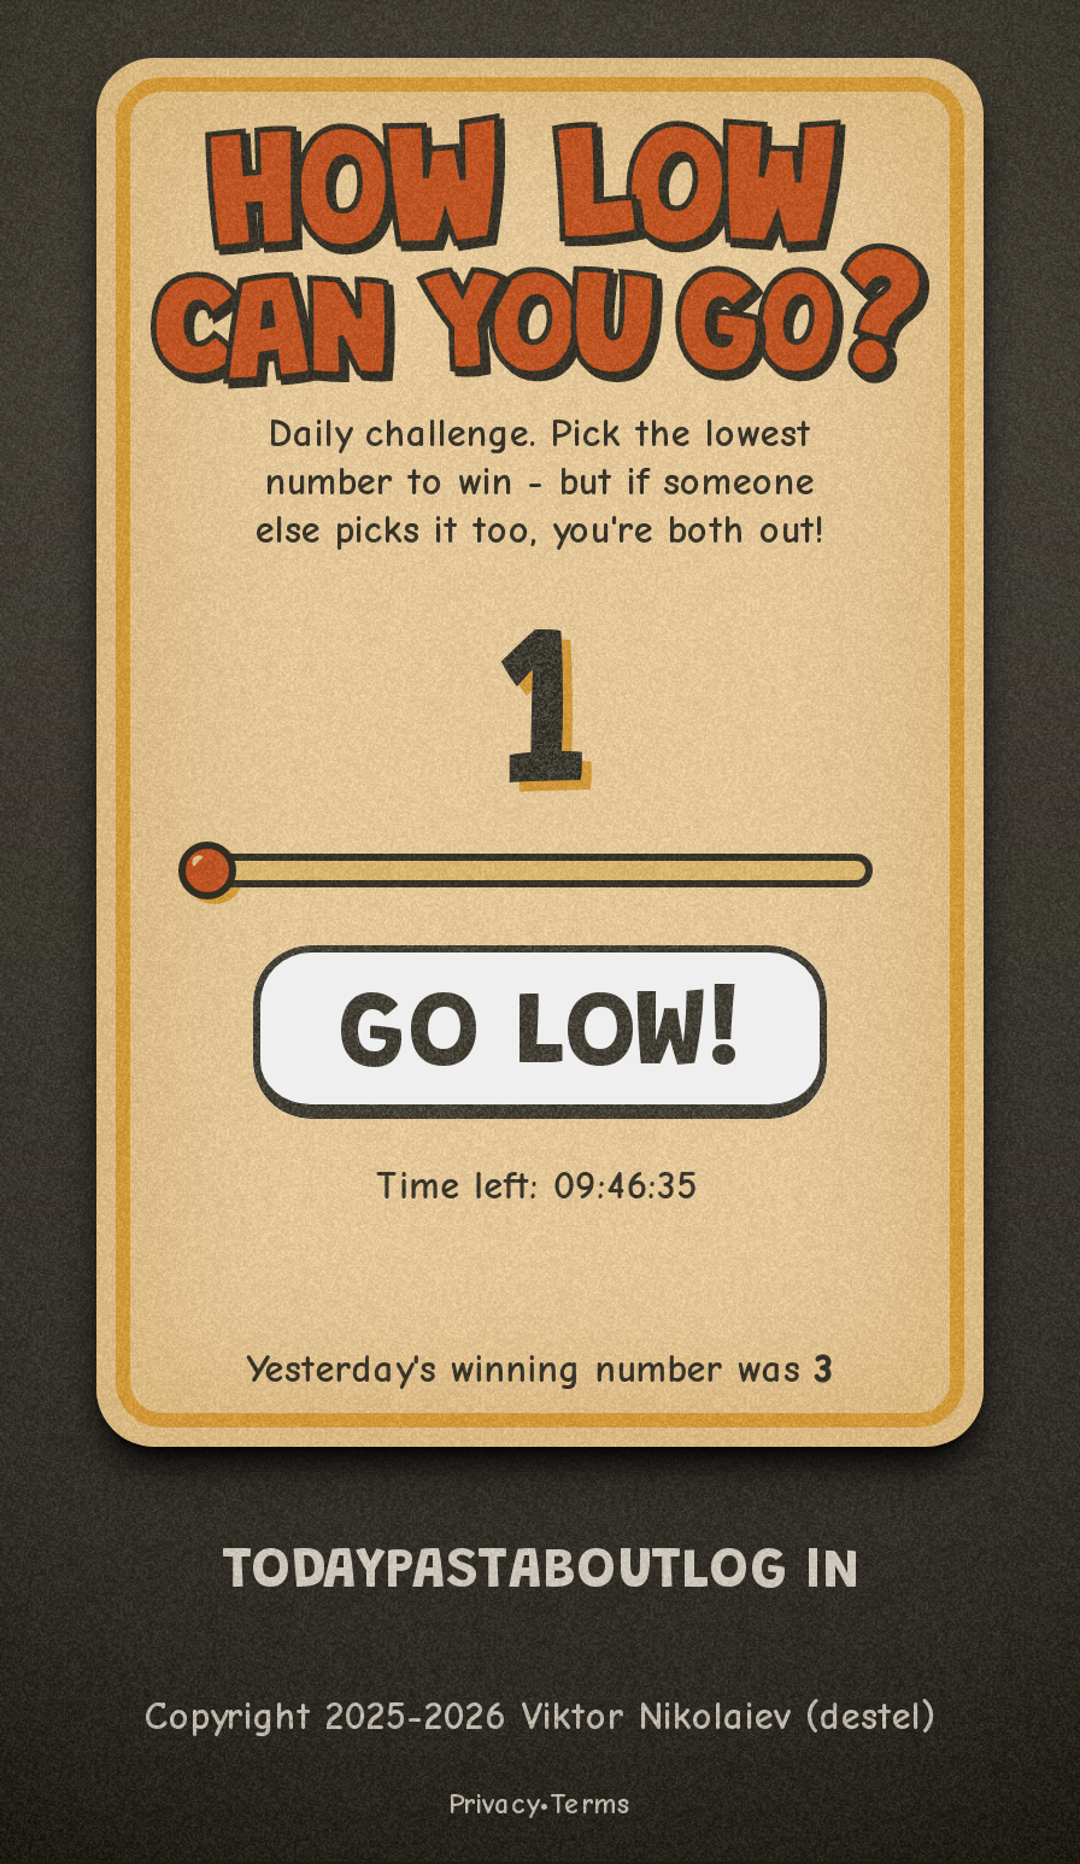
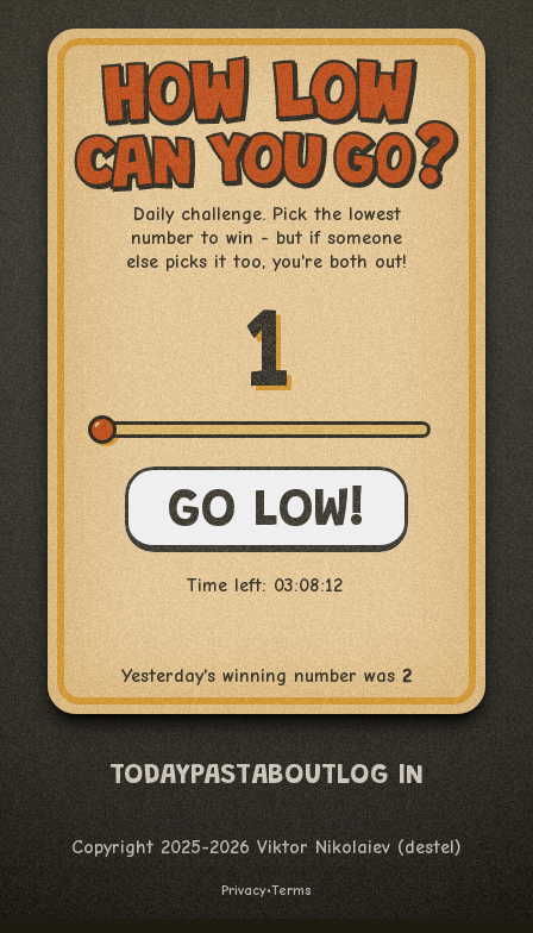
- Time left: 09:46:35
+ Time left: 03:08:12

- Yesterday's winning number was 3
+ Yesterday's winning number was 2
